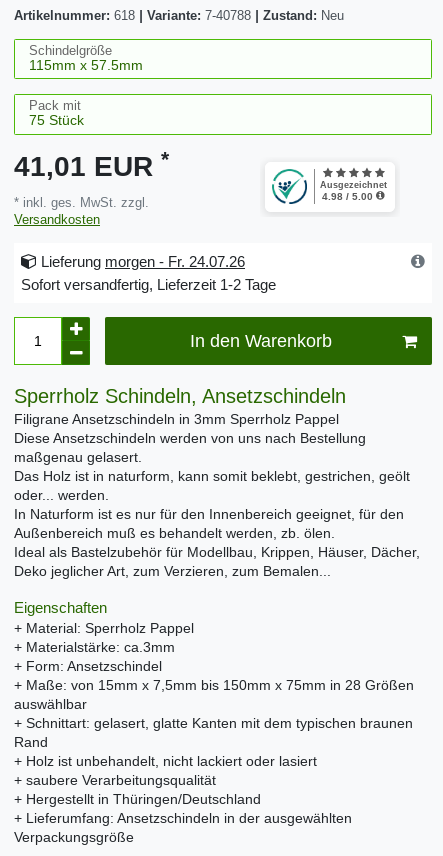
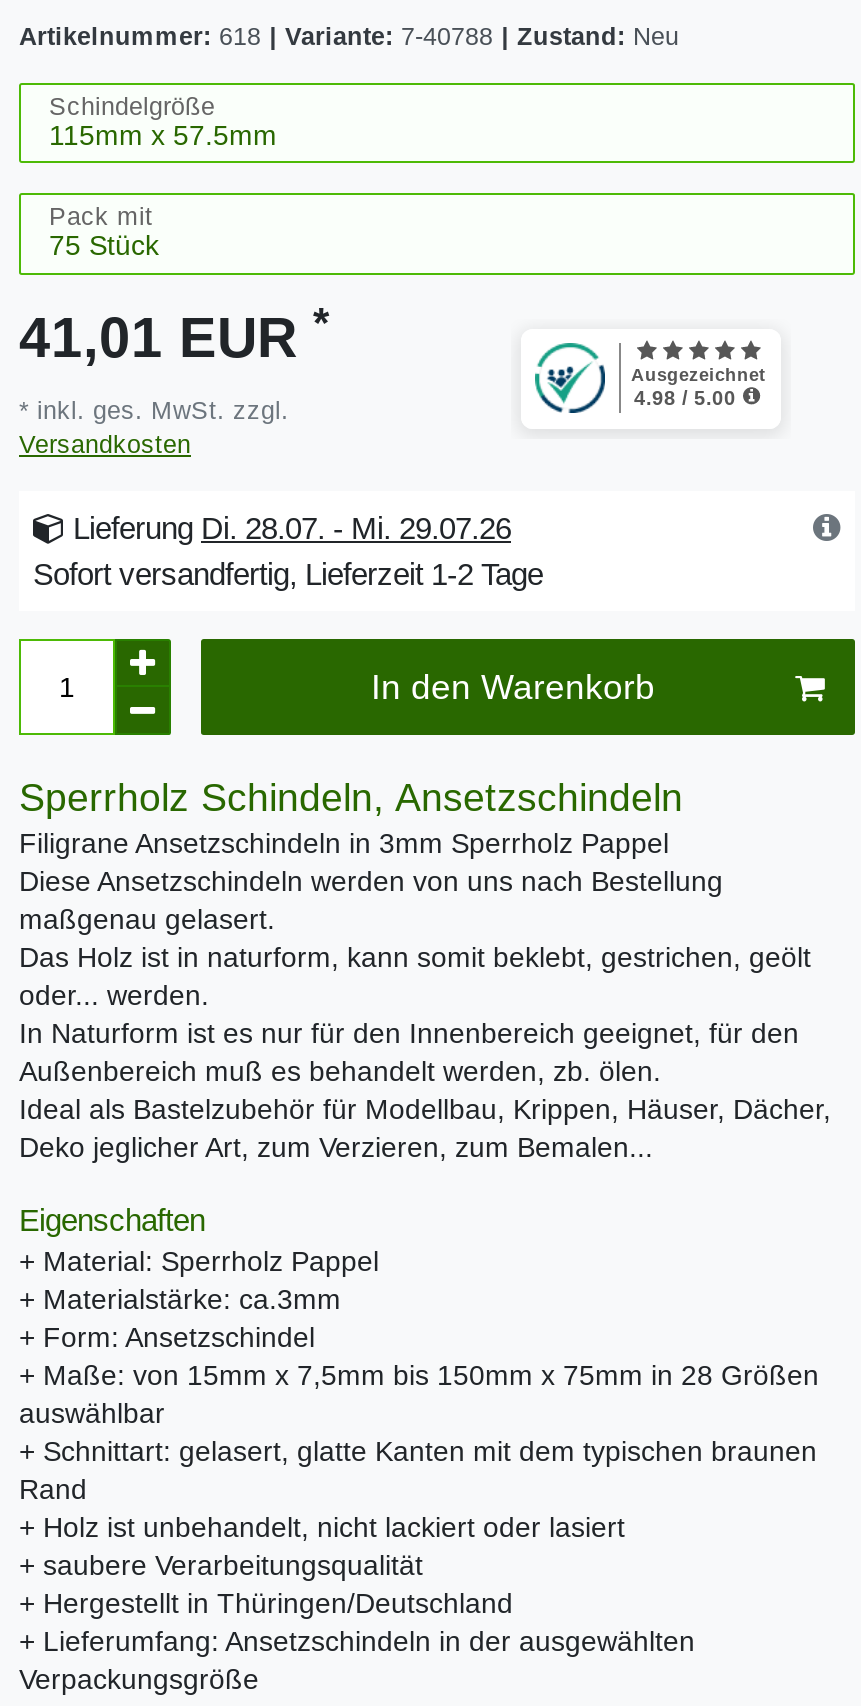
- Lieferung morgen - Fr. 24.07.26
+ Lieferung Di. 28.07. - Mi. 29.07.26
